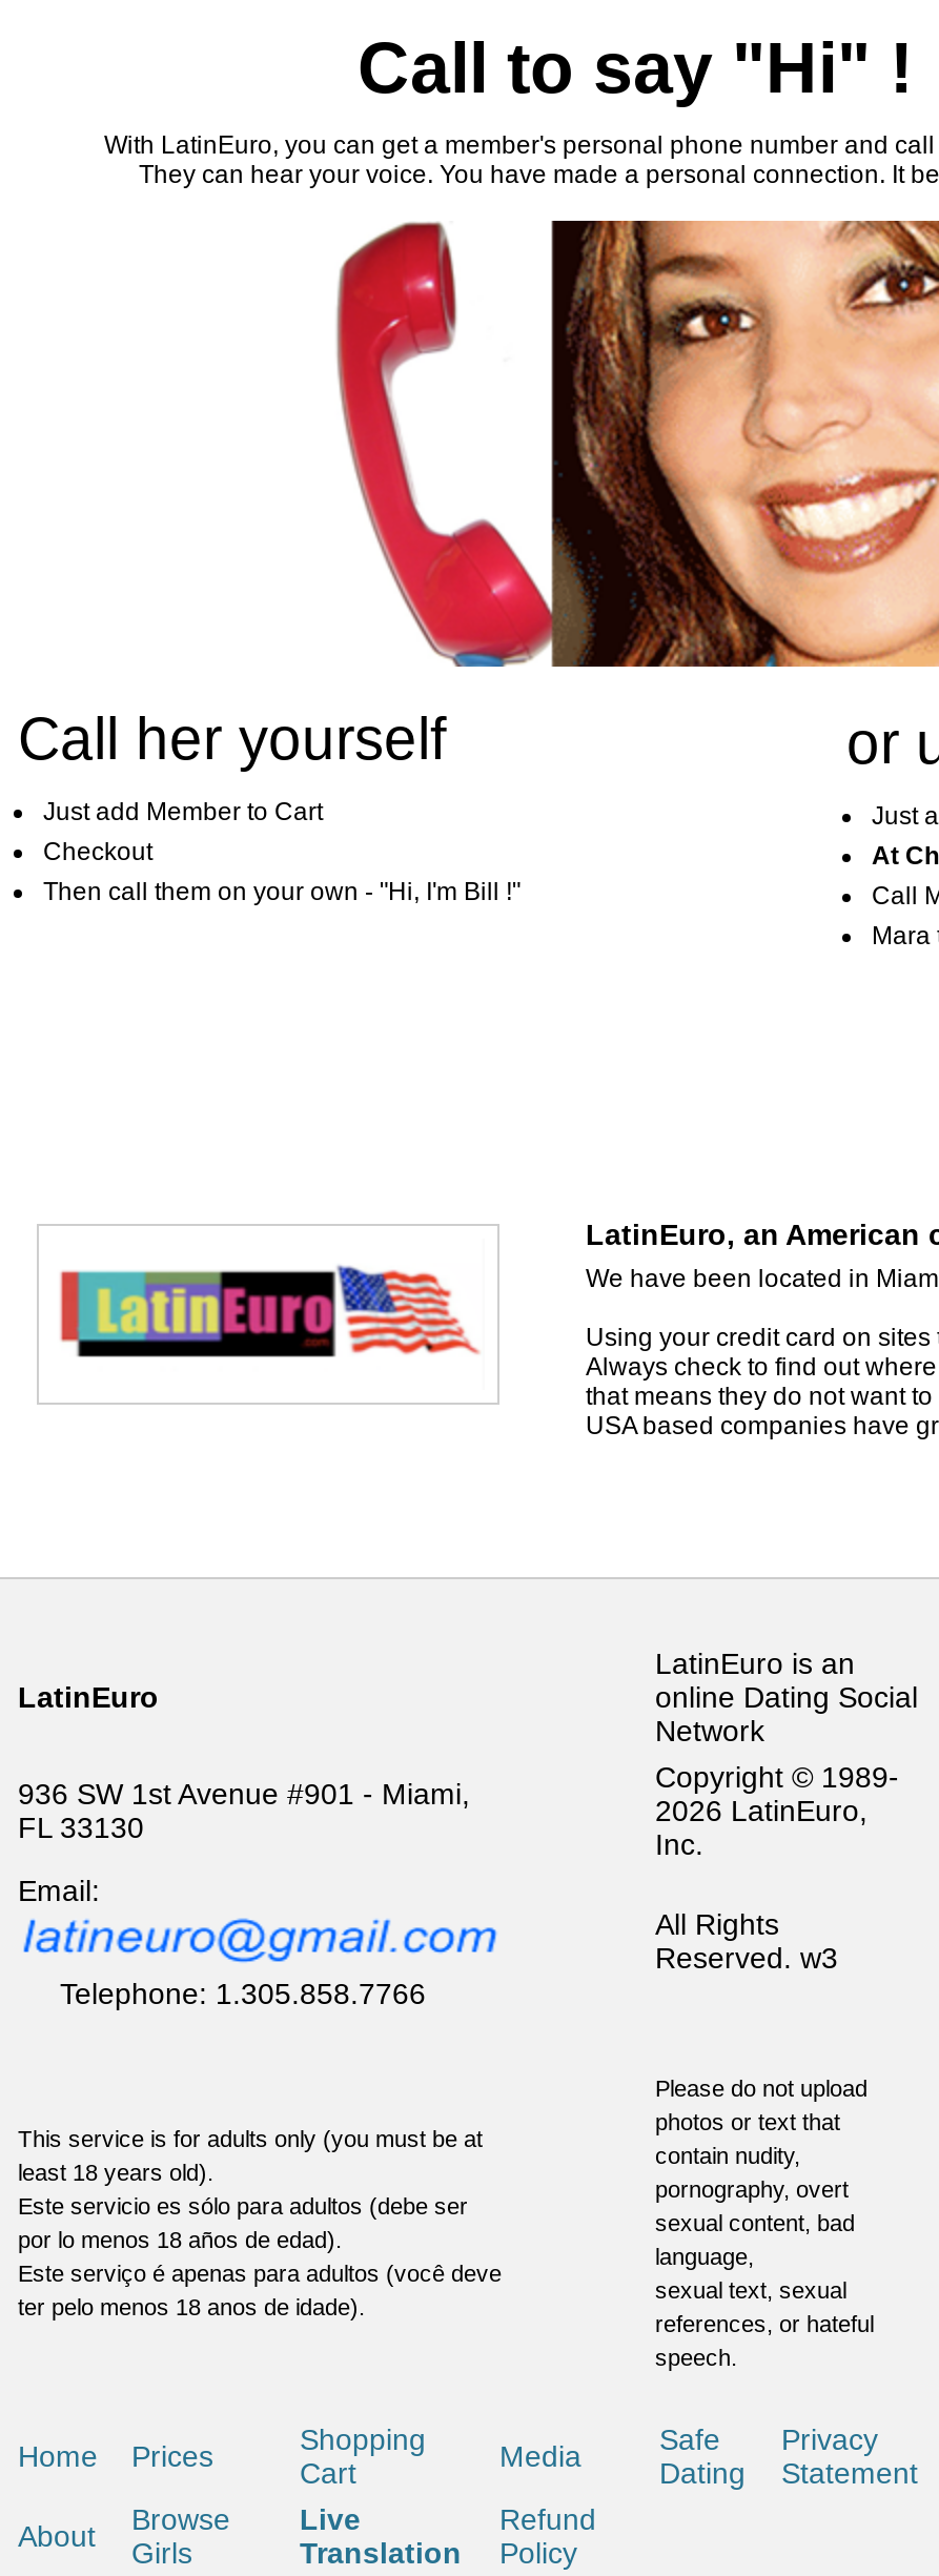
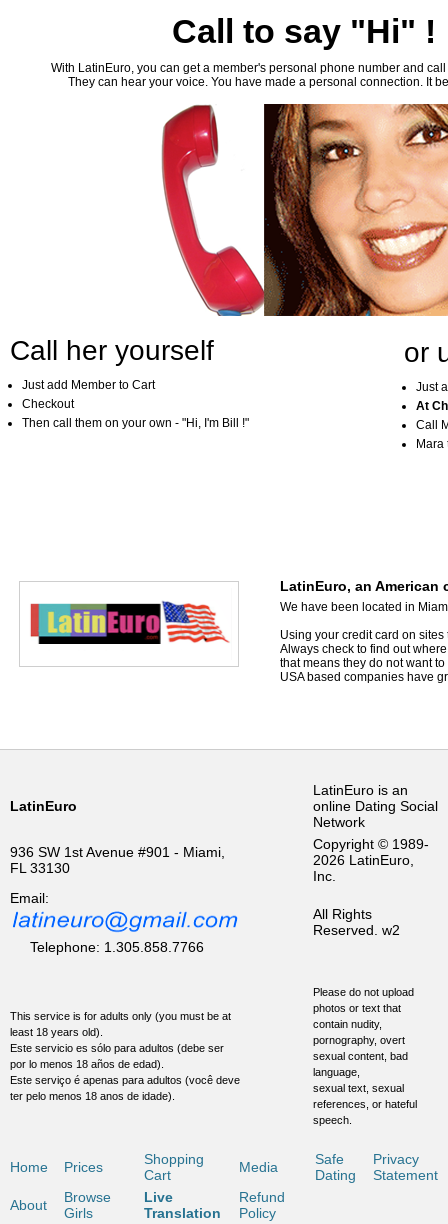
- Reserved. w3
+ Reserved. w2
